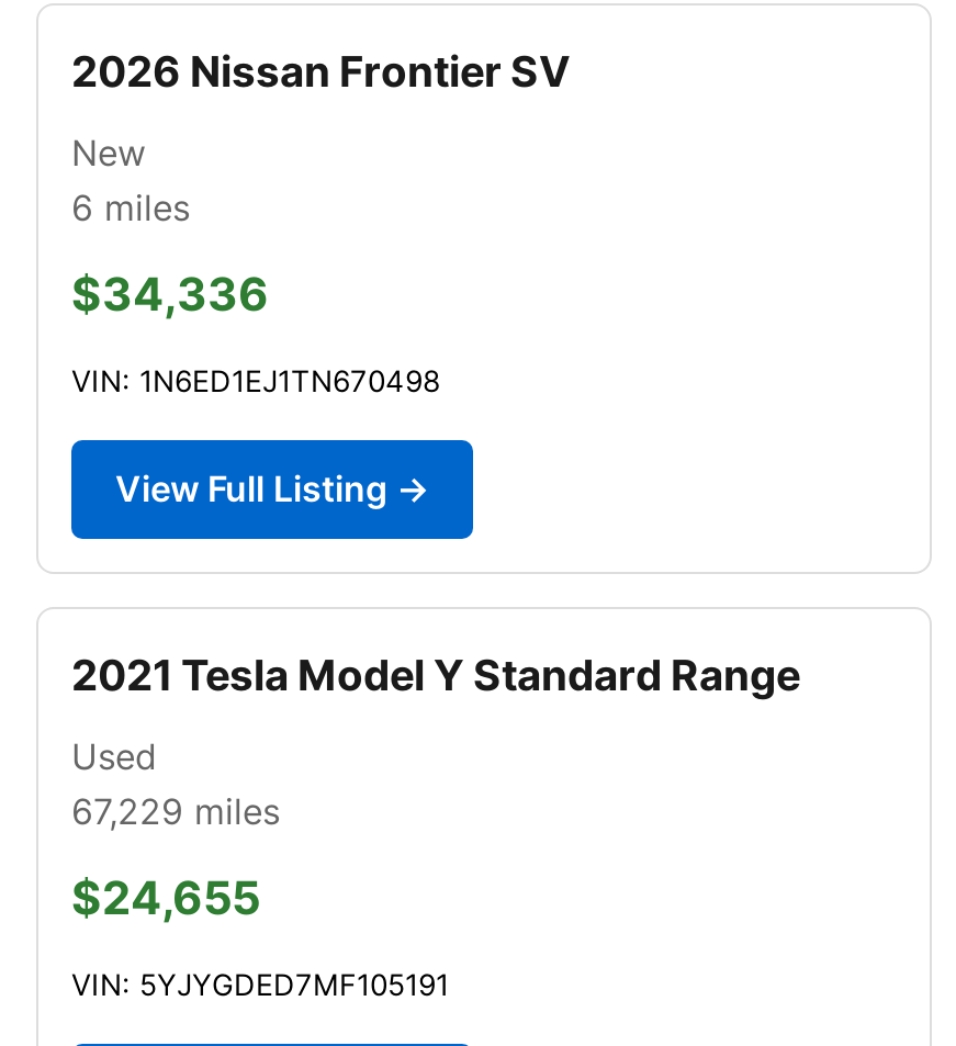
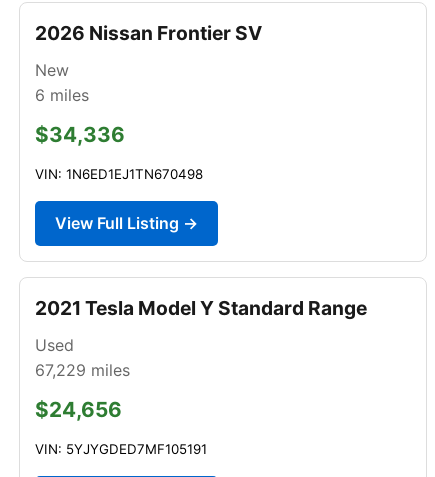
- $24,655
+ $24,656
